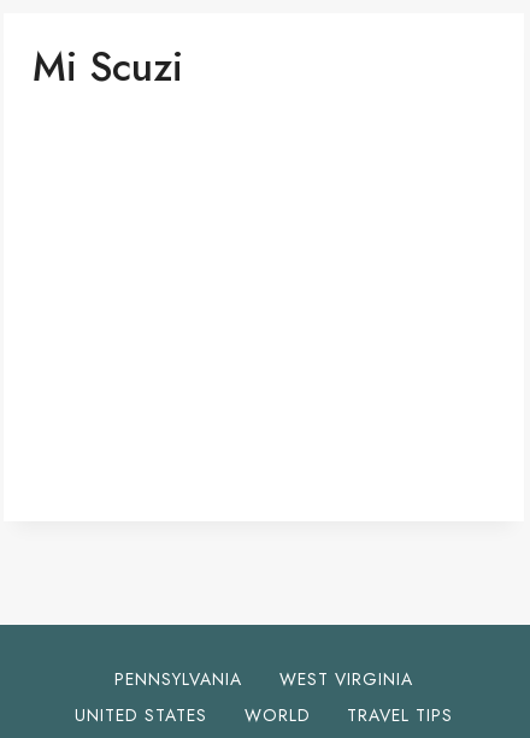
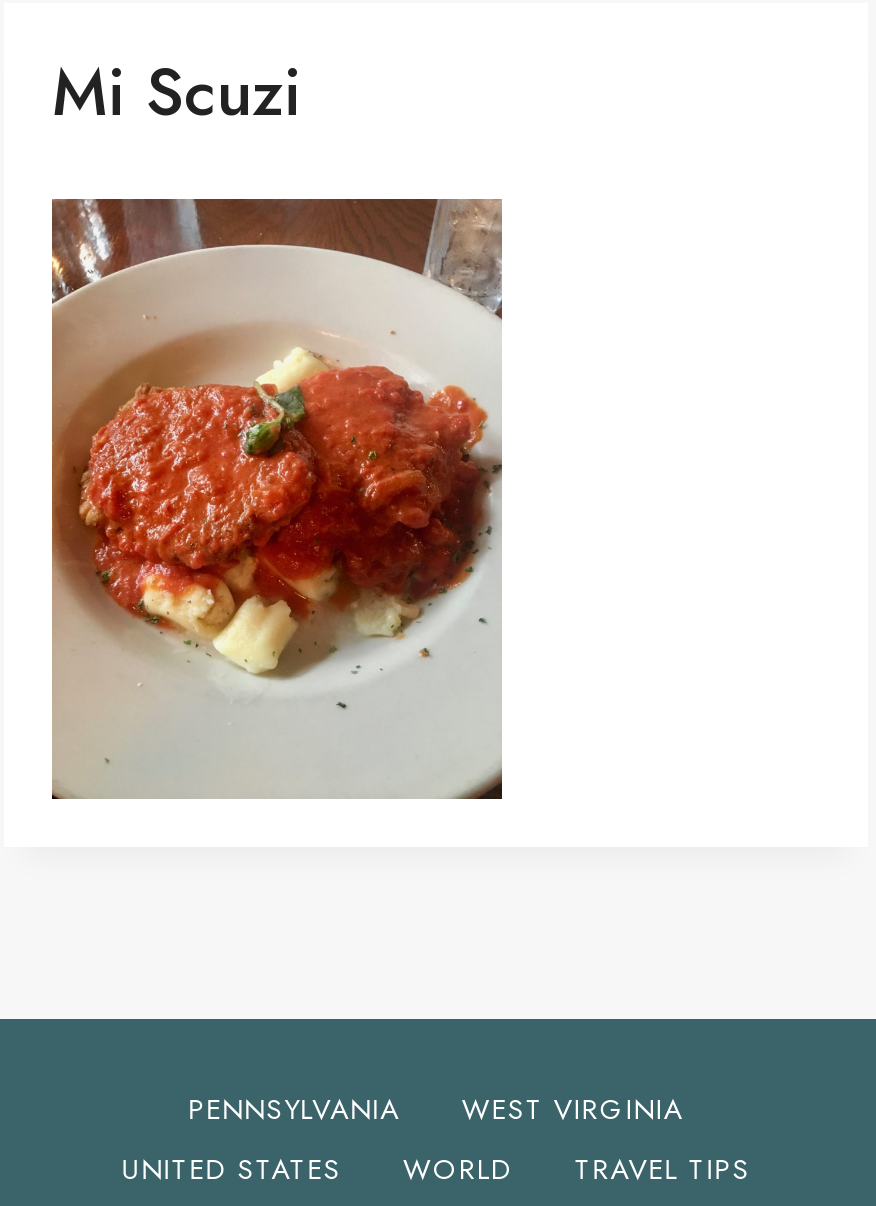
+ [image]
